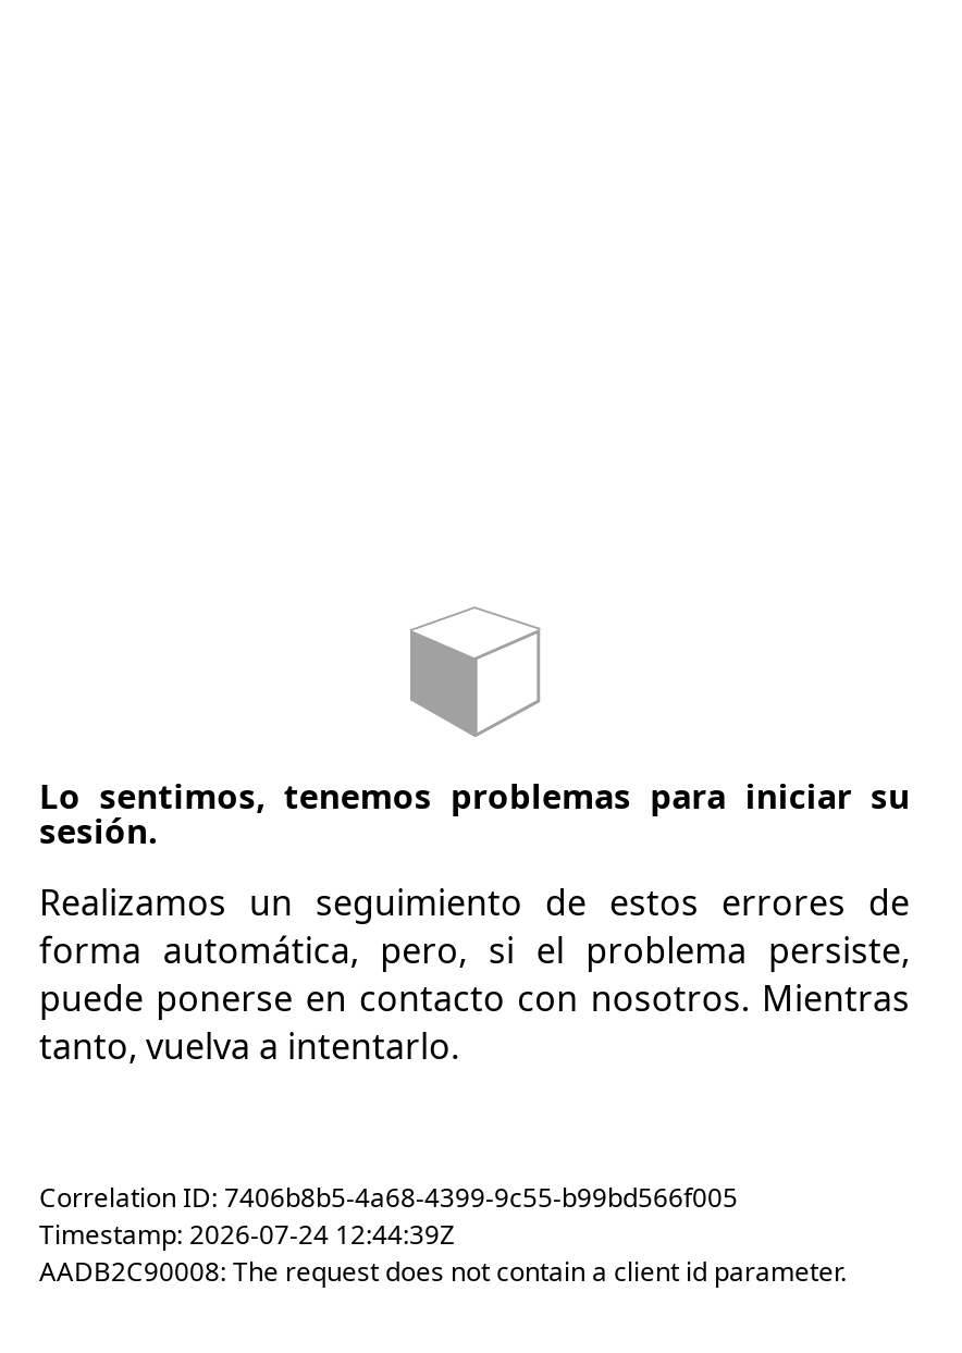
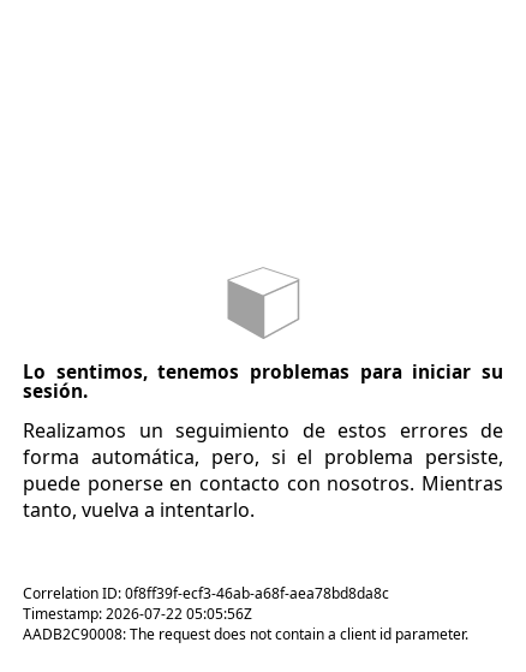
- Correlation ID: 7406b8b5-4a68-4399-9c55-b99bd566f005
+ Correlation ID: 0f8ff39f-ecf3-46ab-a68f-aea78bd8da8c

- Timestamp: 2026-07-24 12:44:39Z
+ Timestamp: 2026-07-22 05:05:56Z
